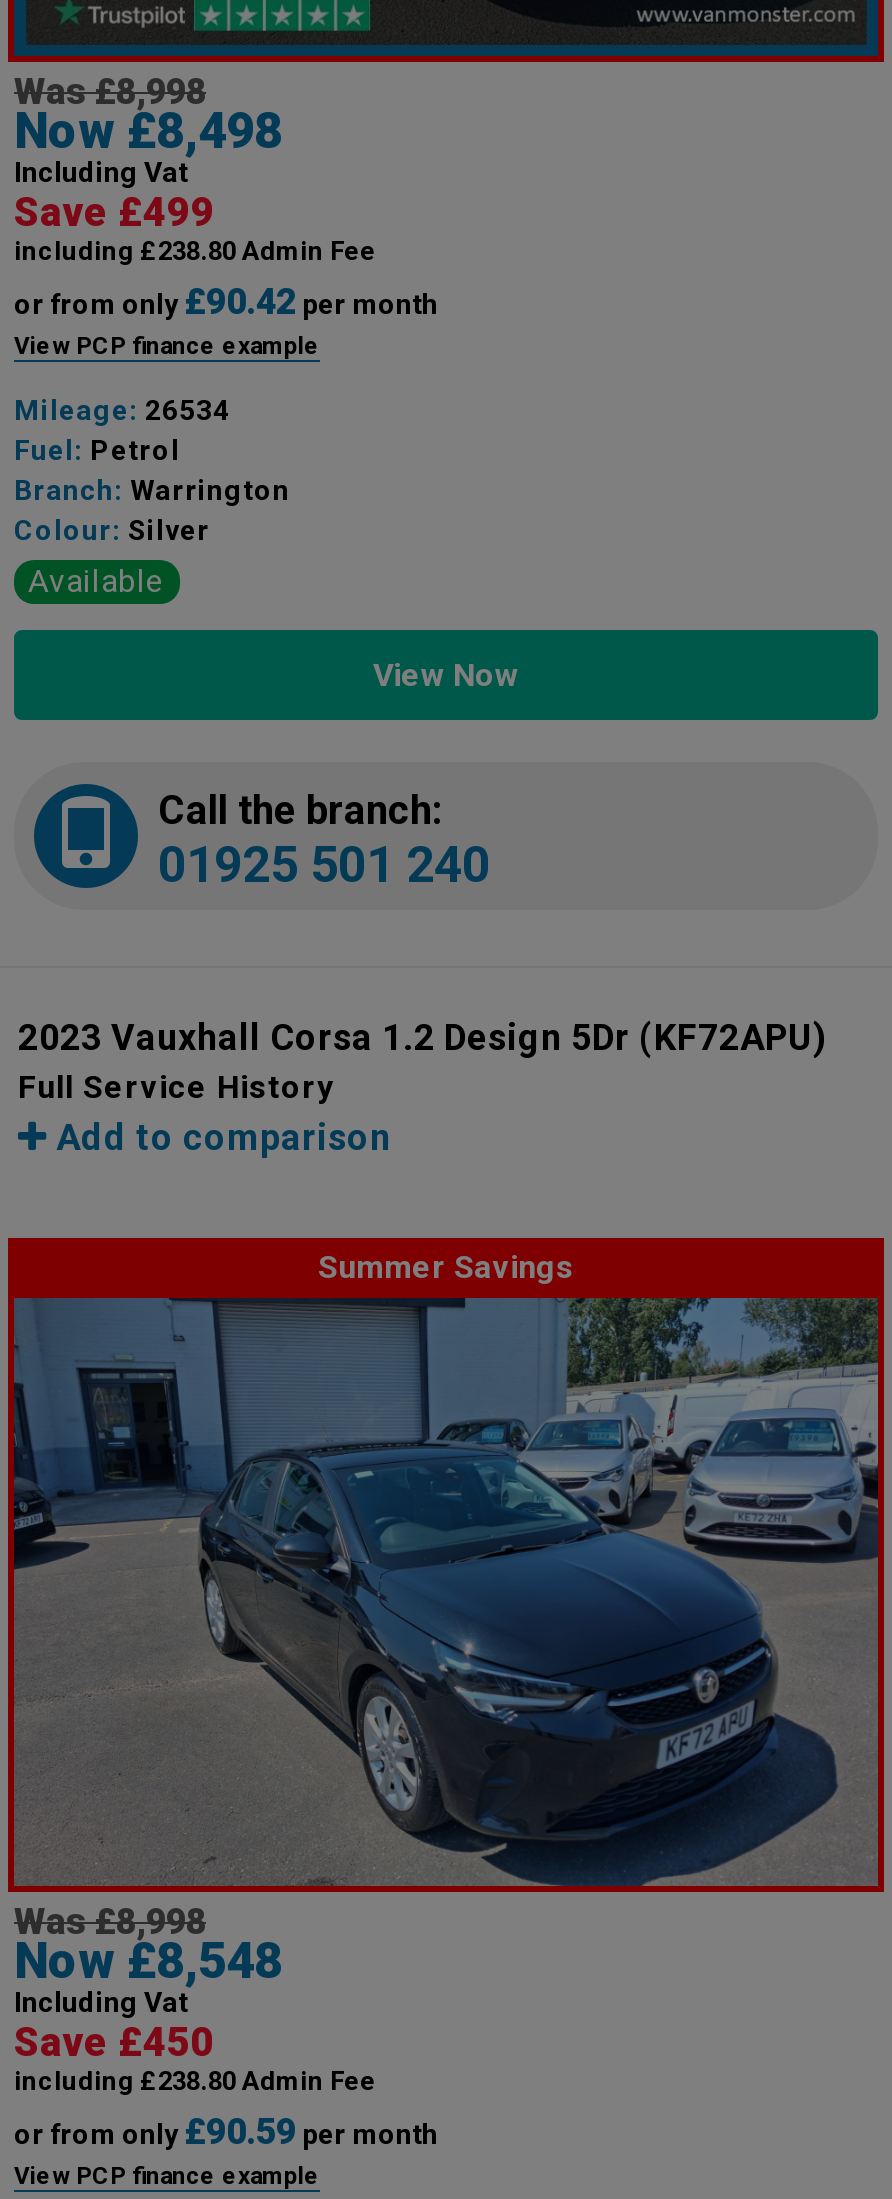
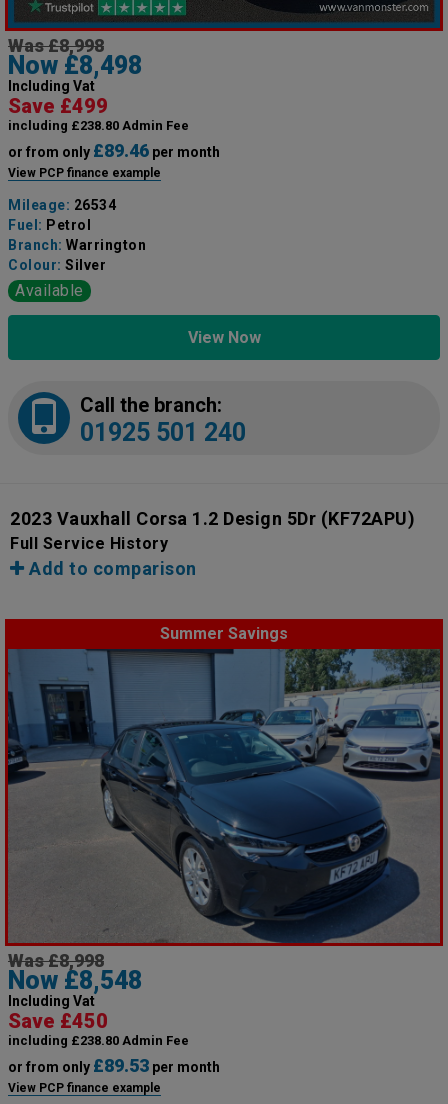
- or from only £90.42 per month
+ or from only £89.46 per month

- or from only £90.59 per month
+ or from only £89.53 per month
